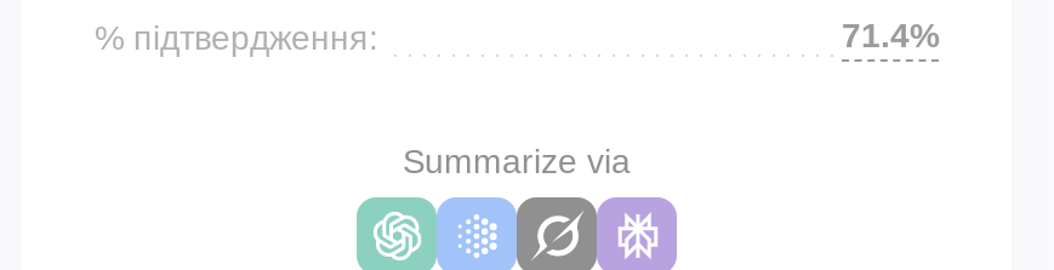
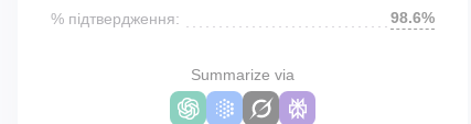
- 71.4%
+ 98.6%
